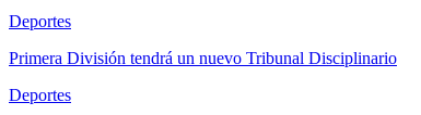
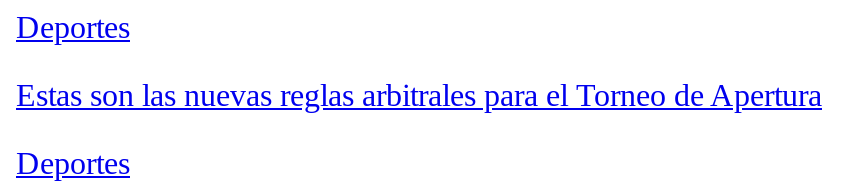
- Primera División tendrá un nuevo Tribunal Disciplinario
+ Estas son las nuevas reglas arbitrales para el Torneo de Apertura
